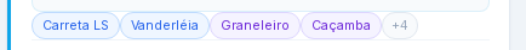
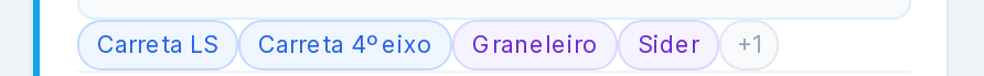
- Vanderléia
+ Carreta 4º eixo

- Caçamba
- +4
+ Sider
+ +1
